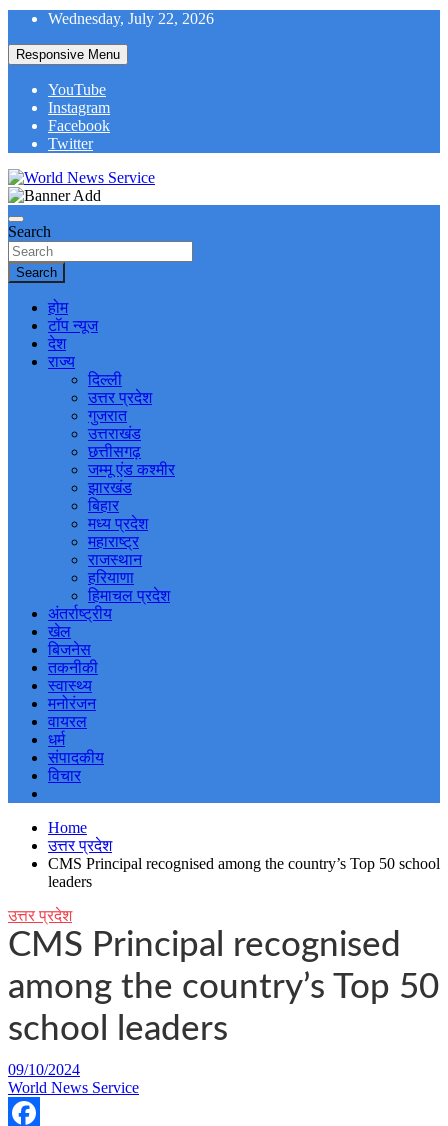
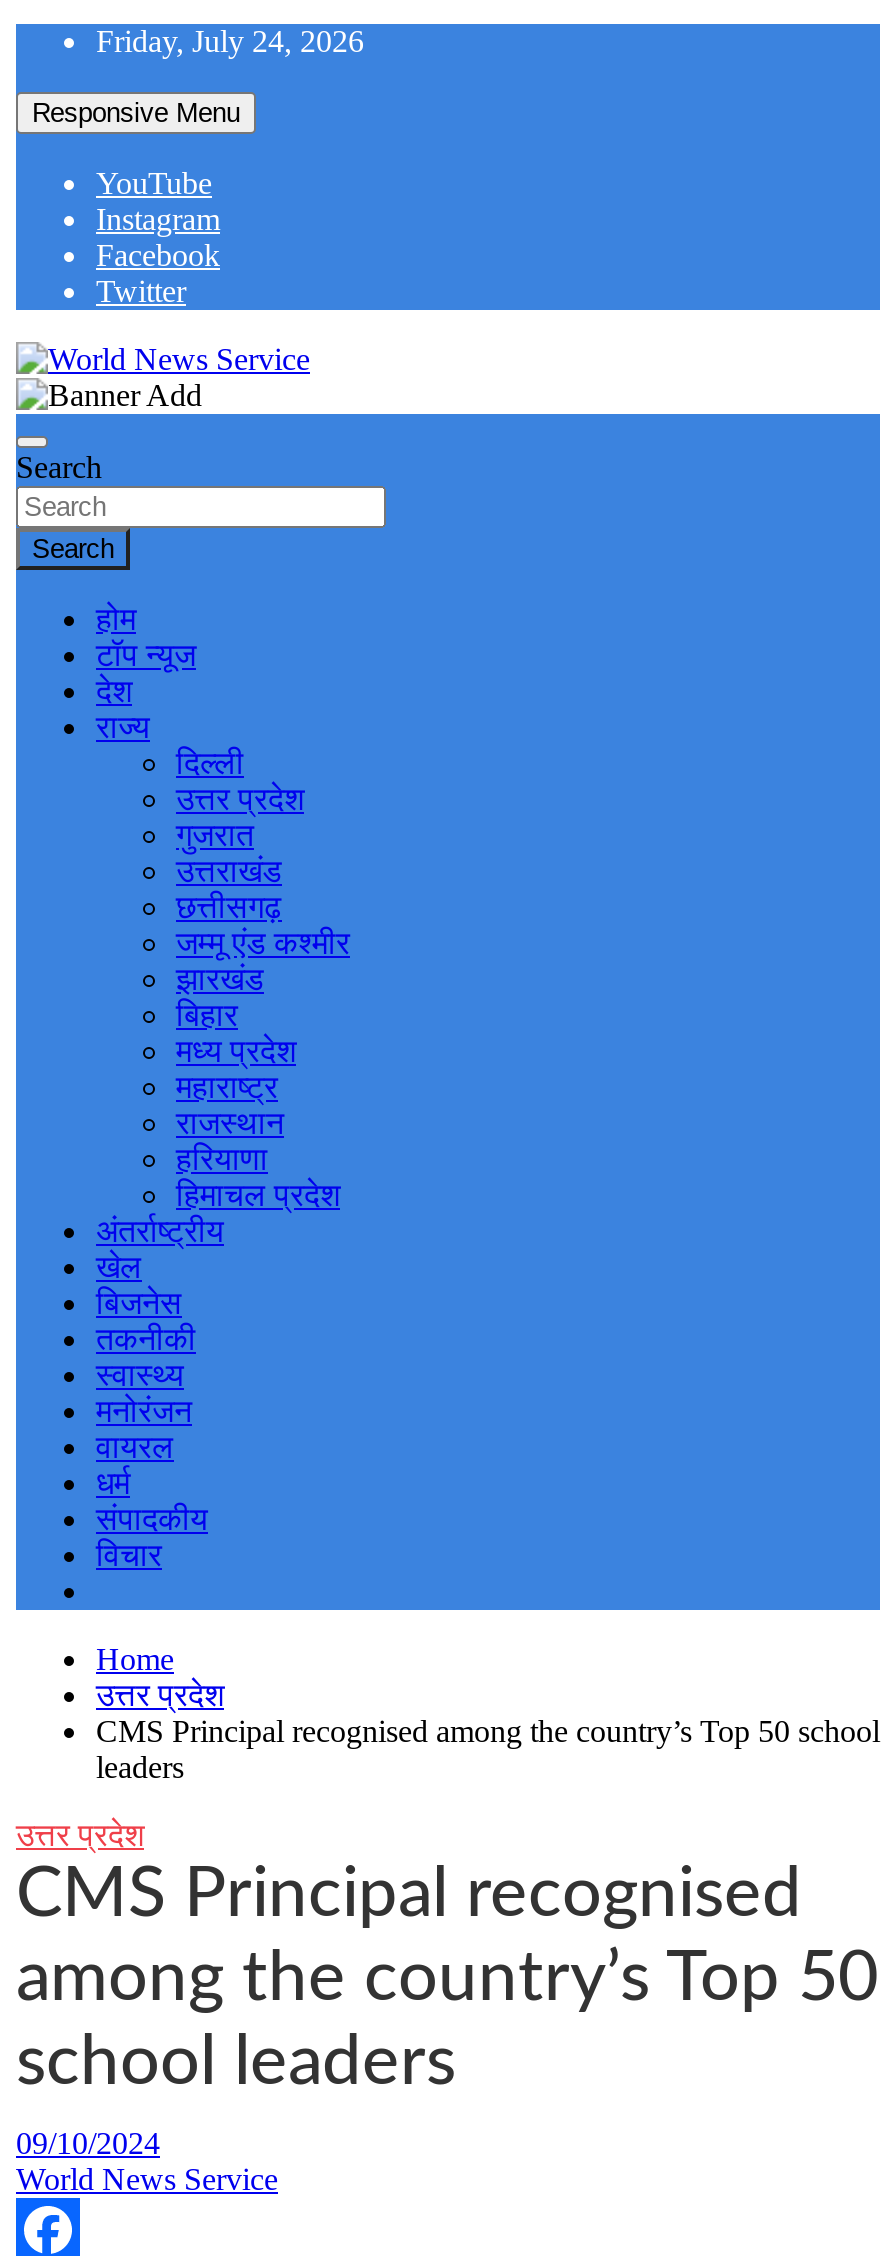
- Wednesday, July 22, 2026
+ Friday, July 24, 2026
